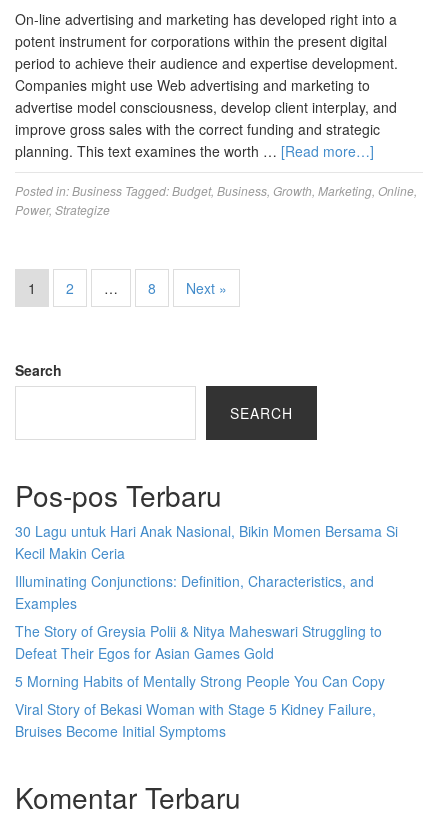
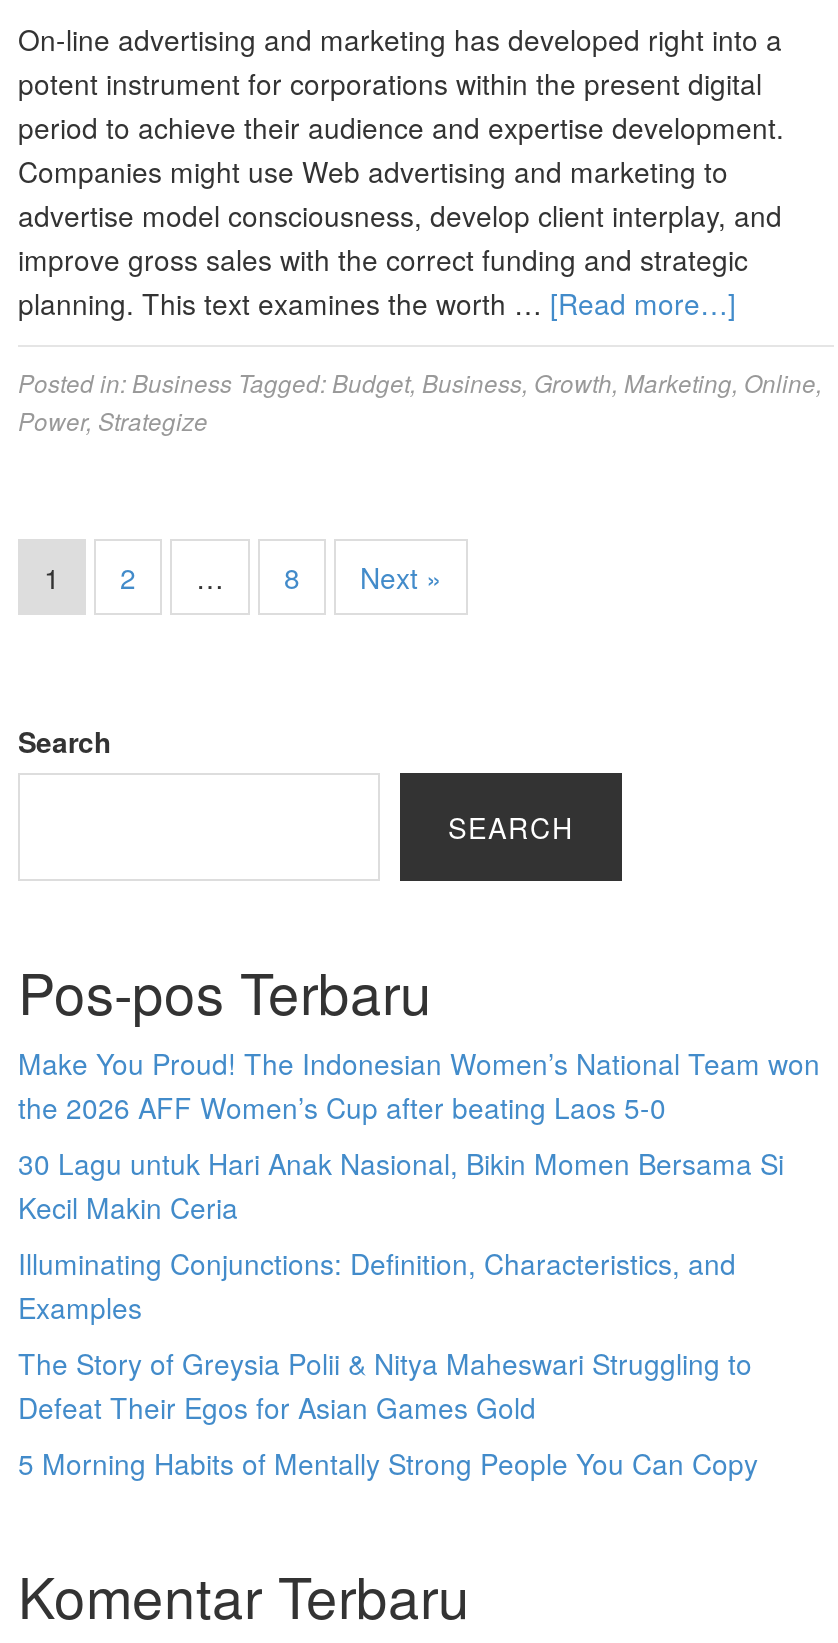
+ Make You Proud! The Indonesian Women’s National Team won
+ the 2026 AFF Women’s Cup after beating Laos 5-0

moved down: 30 Lagu untuk Hari Anak Nasional, Bikin Momen Bersama Si | Kecil Makin Ceria | Illuminating Conjunctions: Definition, Characteristics, and | Examples | The Story of Greysia Polii & Nitya Maheswari Struggling to | Defeat Their Egos for Asian Games Gold | 5 Morning Habits of Mentally Strong People You Can Copy

- Viral Story of Bekasi Woman with Stage 5 Kidney Failure,
- Bruises Become Initial Symptoms
